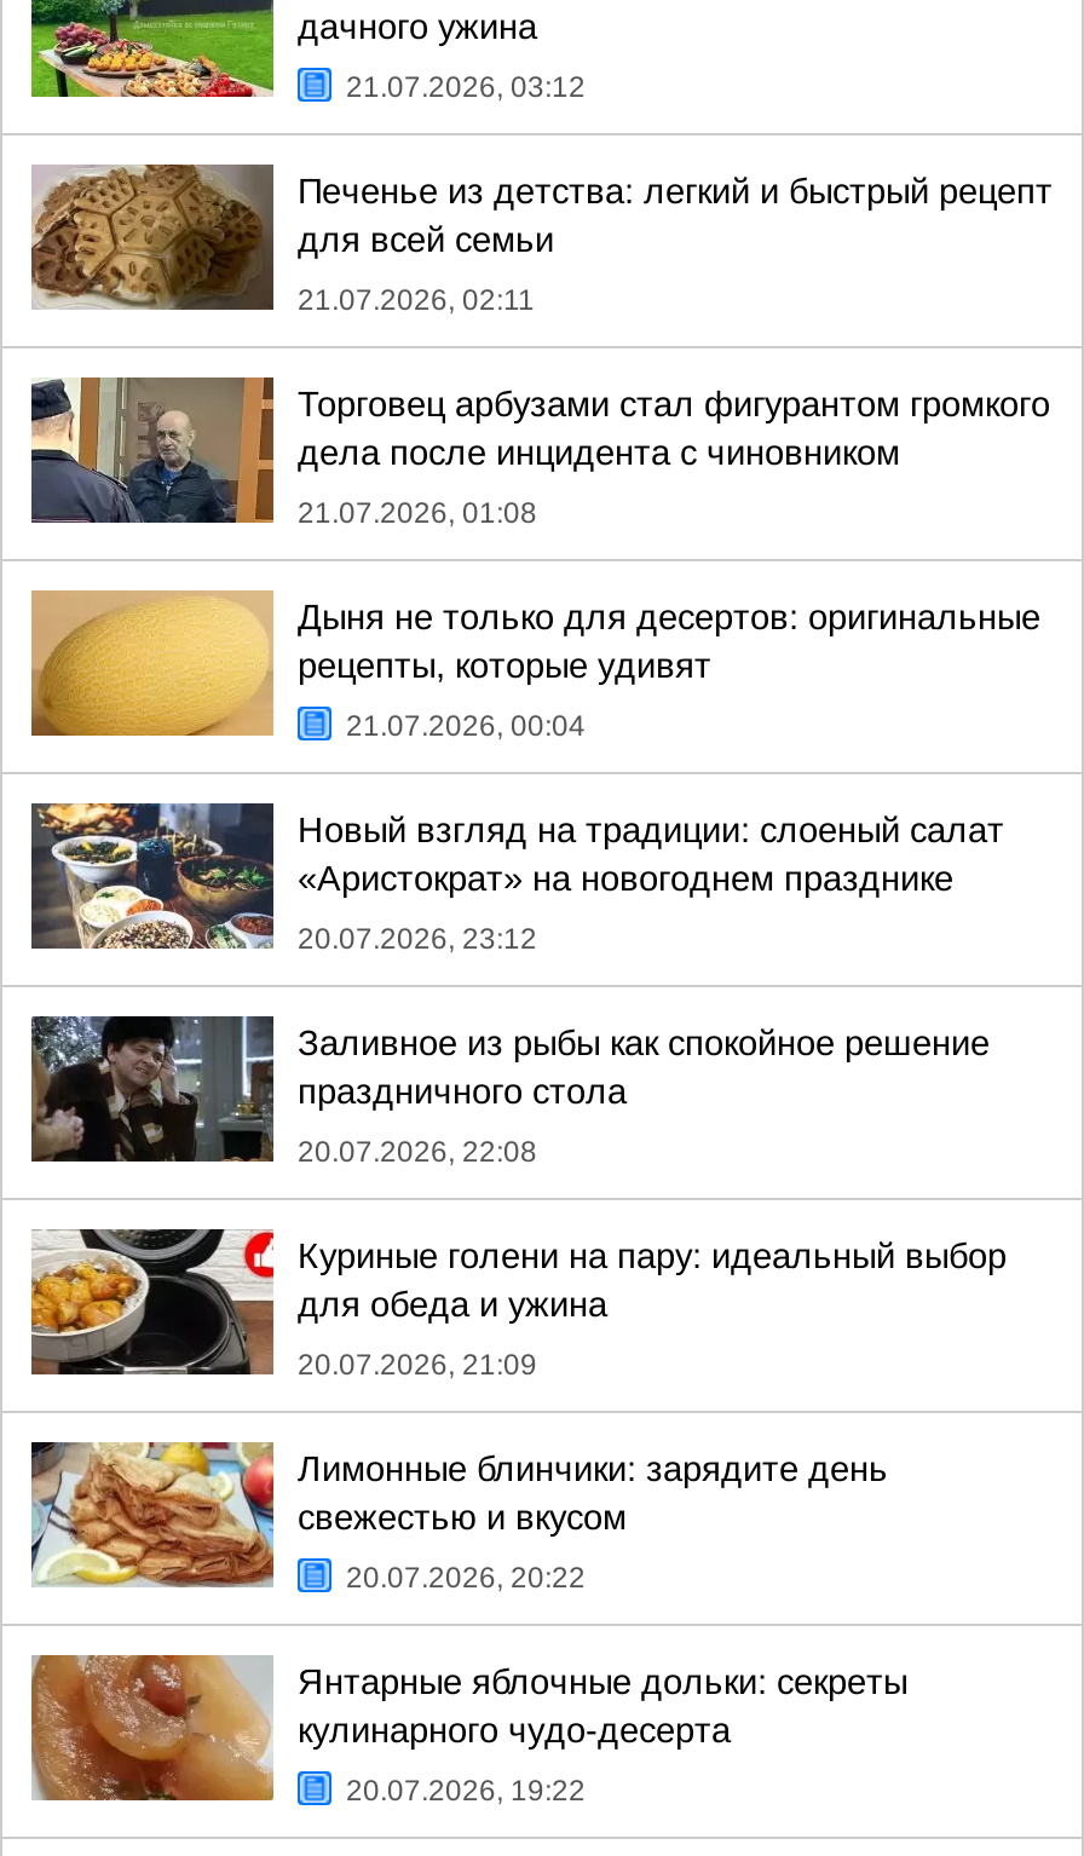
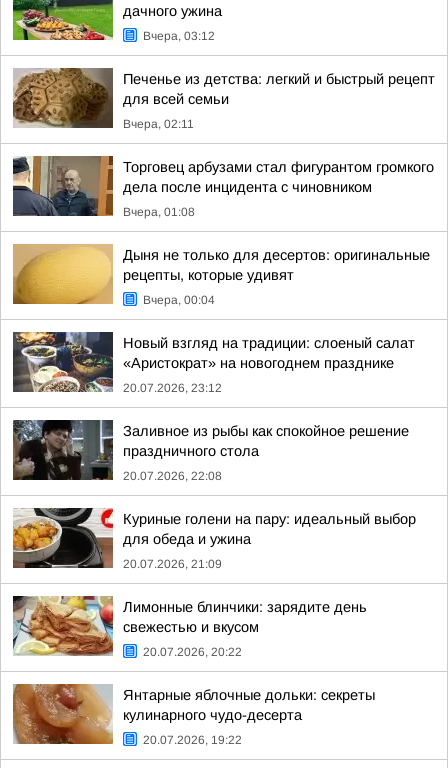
- 21.07.2026, 03:12
+ Вчера, 03:12

- 21.07.2026, 02:11
+ Вчера, 02:11

- 21.07.2026, 01:08
+ Вчера, 01:08

- 21.07.2026, 00:04
+ Вчера, 00:04
